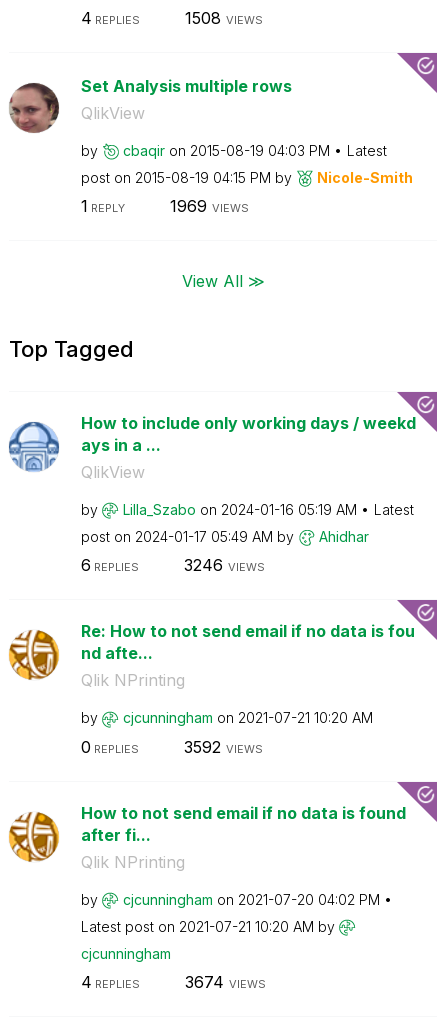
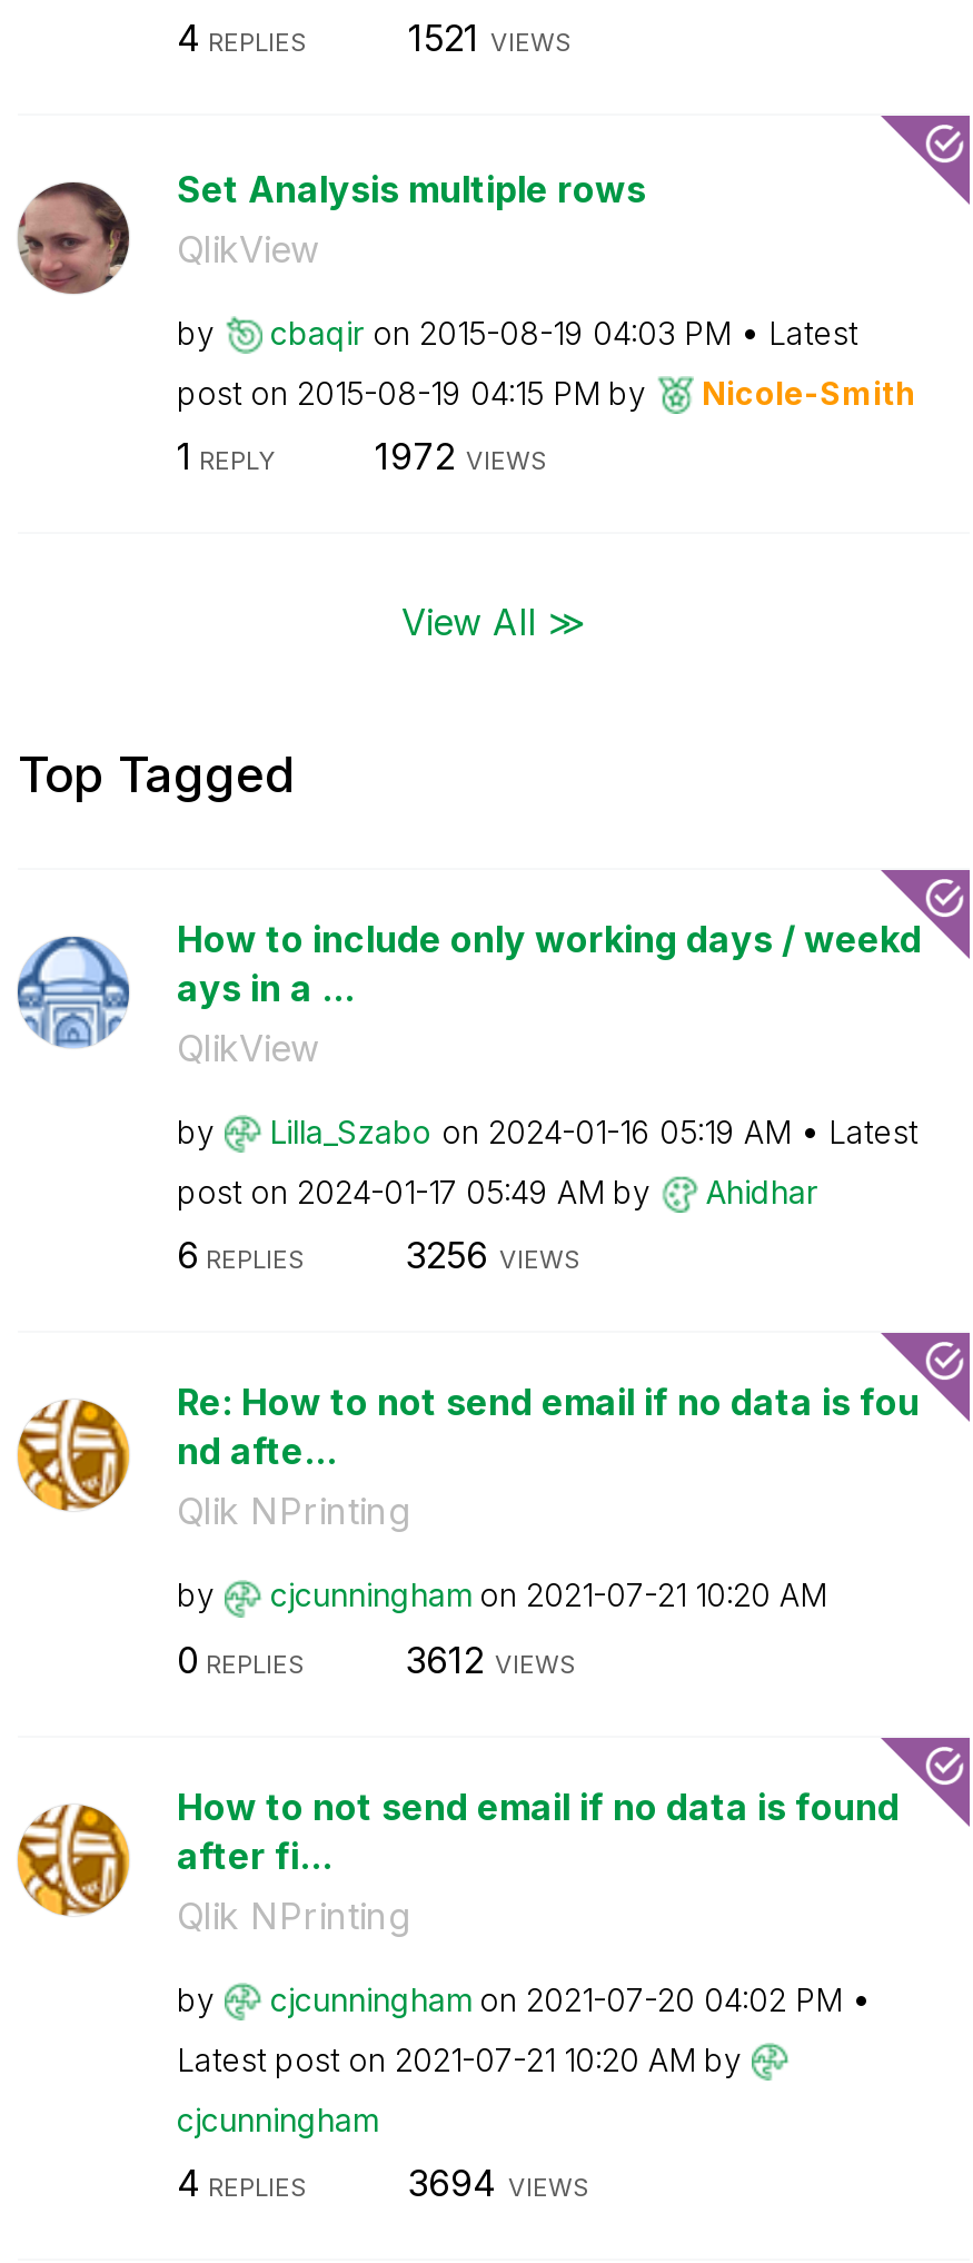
- 1508 VIEWS
+ 1521 VIEWS

- 1969 VIEWS
+ 1972 VIEWS

- 3246 VIEWS
+ 3256 VIEWS

- 3592 VIEWS
+ 3612 VIEWS

- 3674 VIEWS
+ 3694 VIEWS
